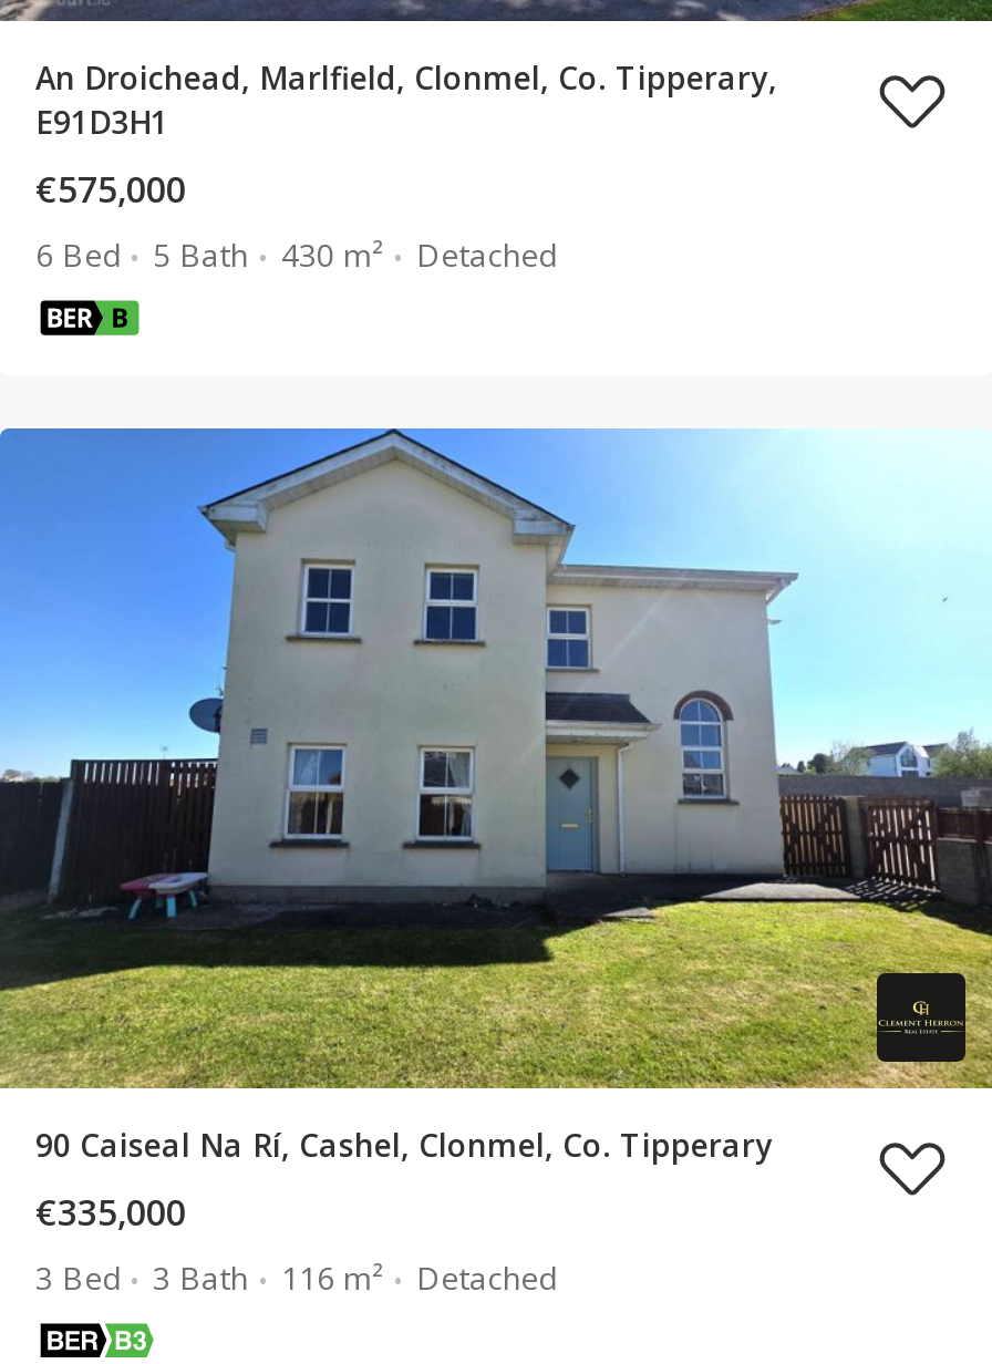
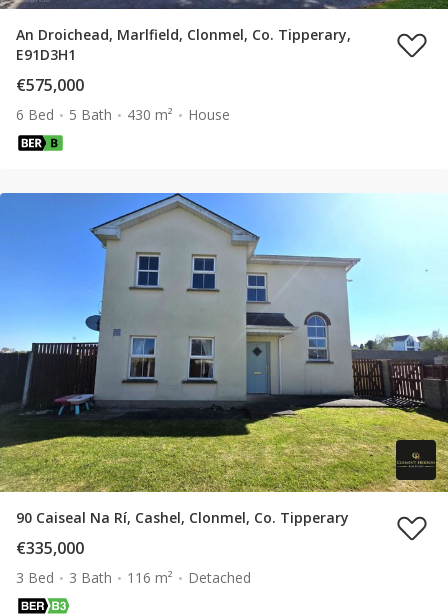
- Detached
+ House
